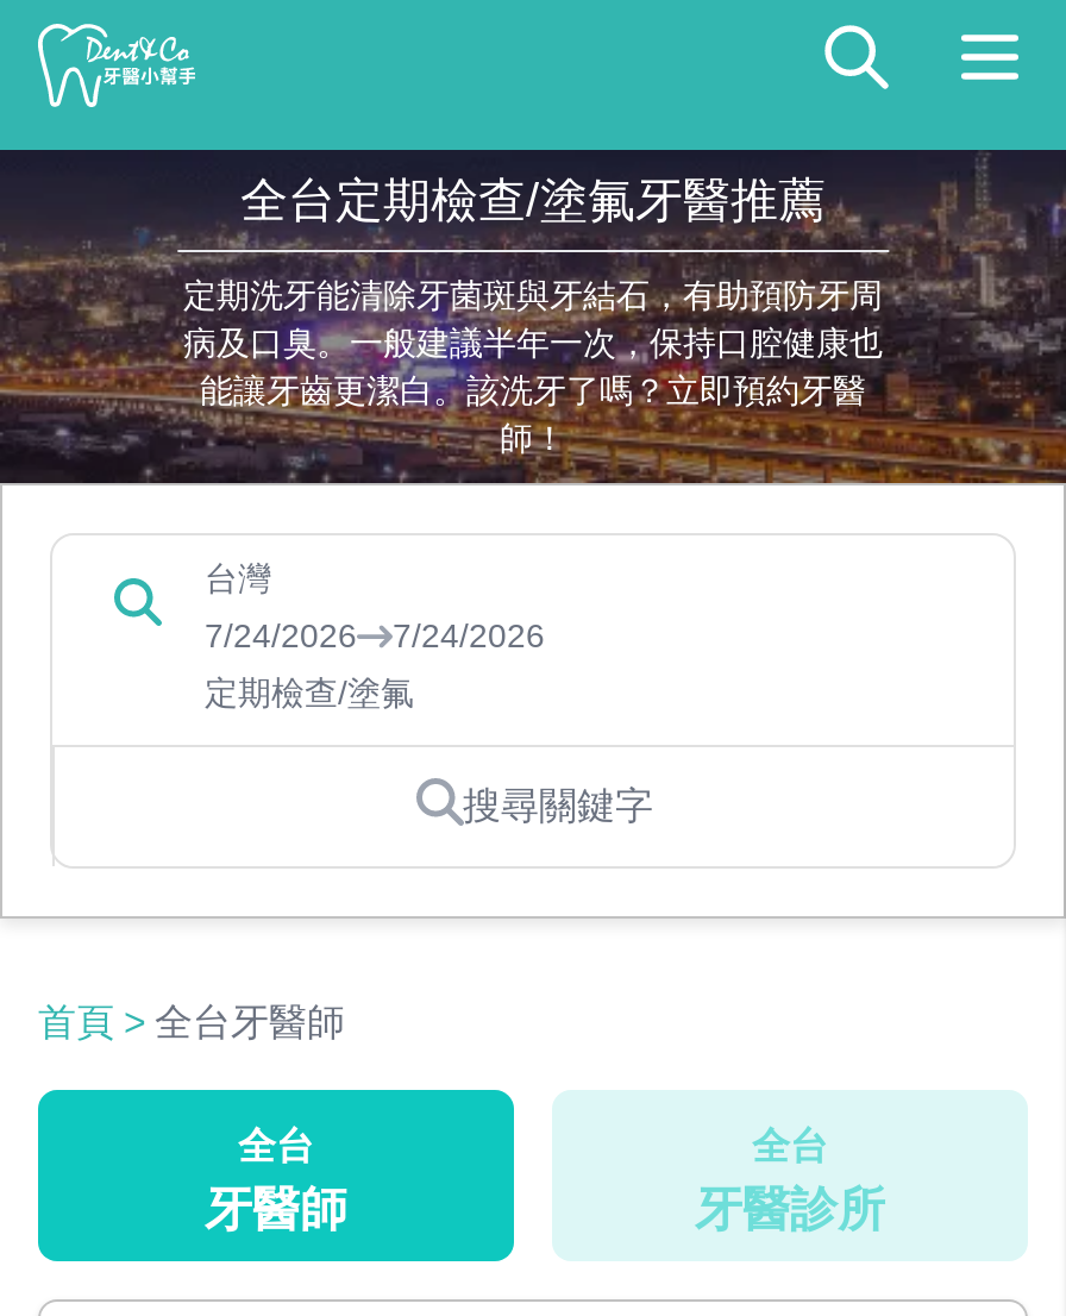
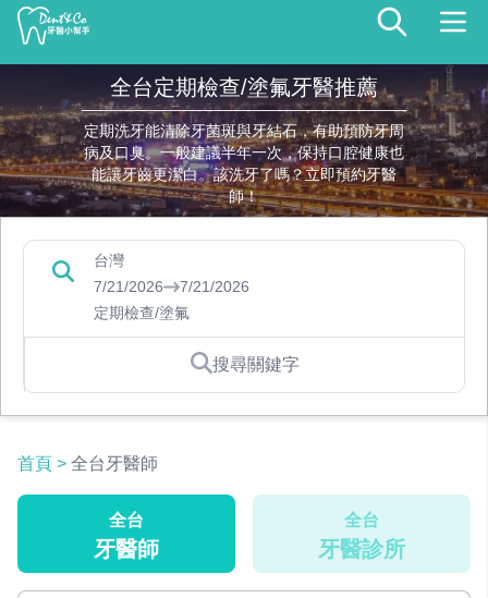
- 7/24/2026
+ 7/21/2026

- 7/24/2026
+ 7/21/2026
